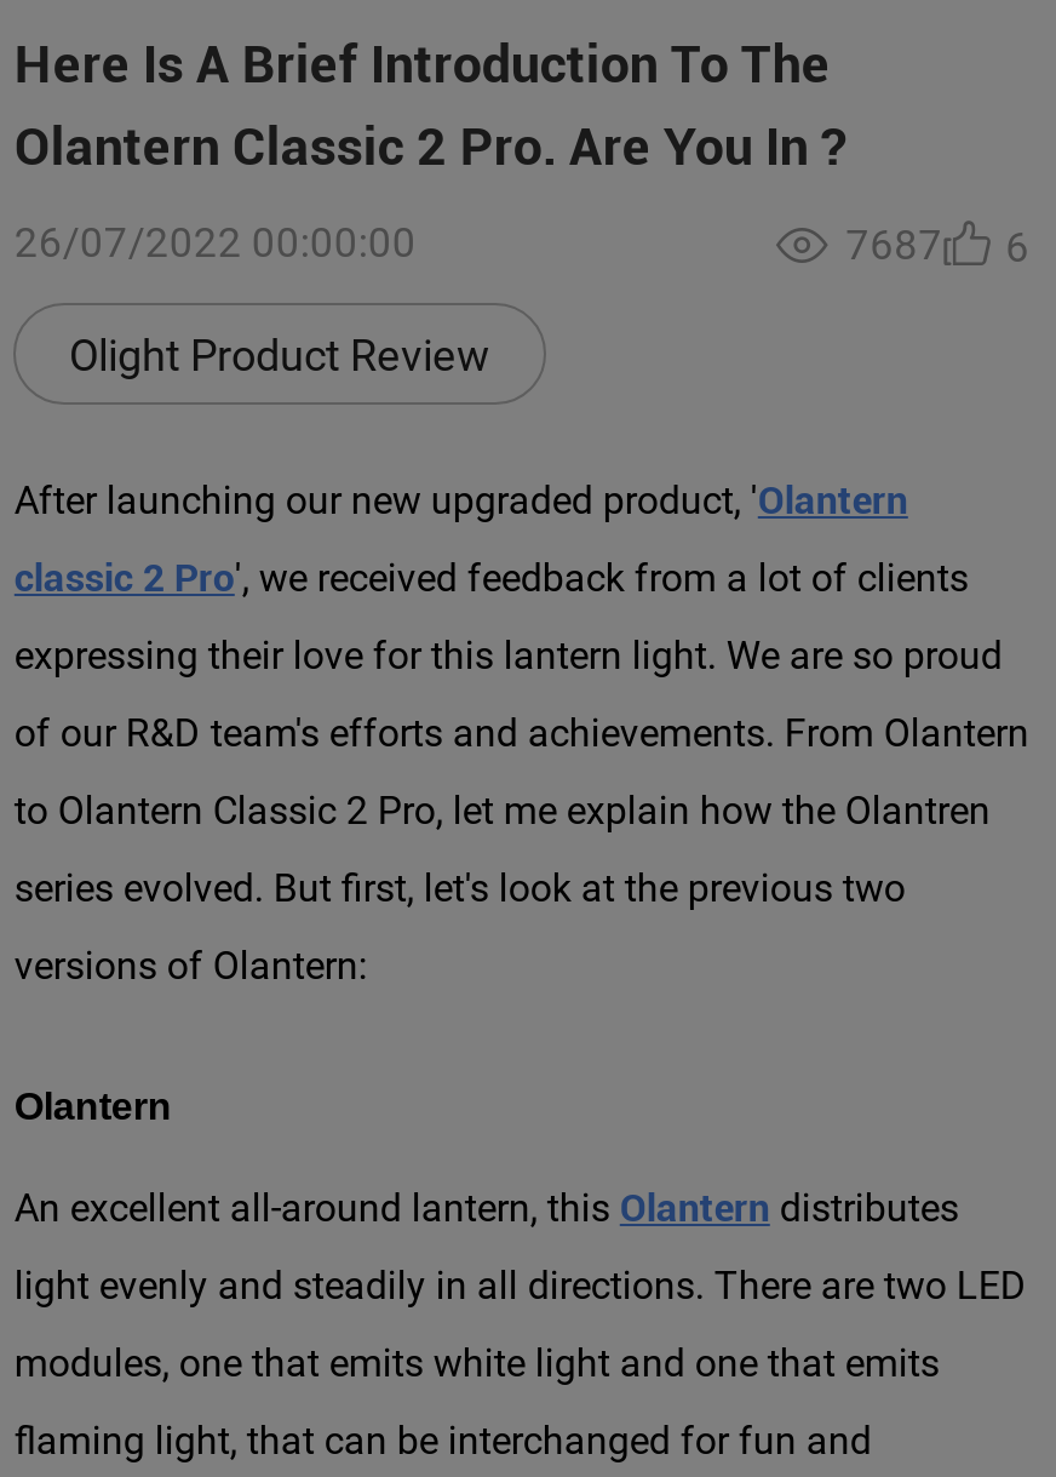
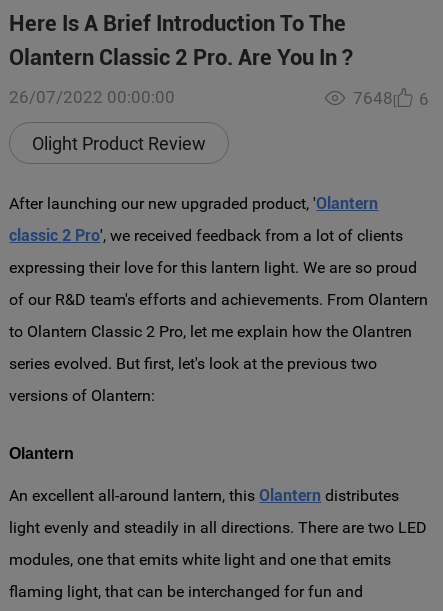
- 7687 6
+ 7648 6
